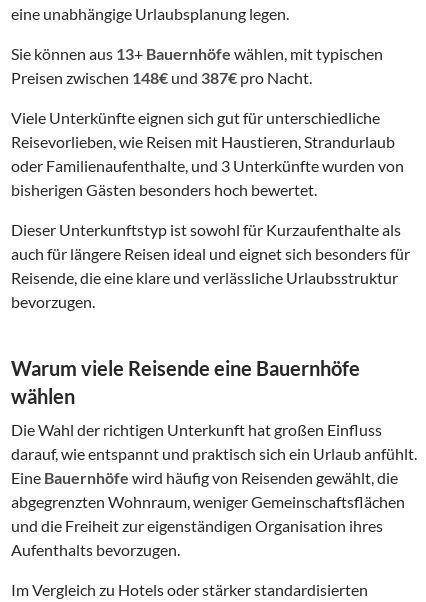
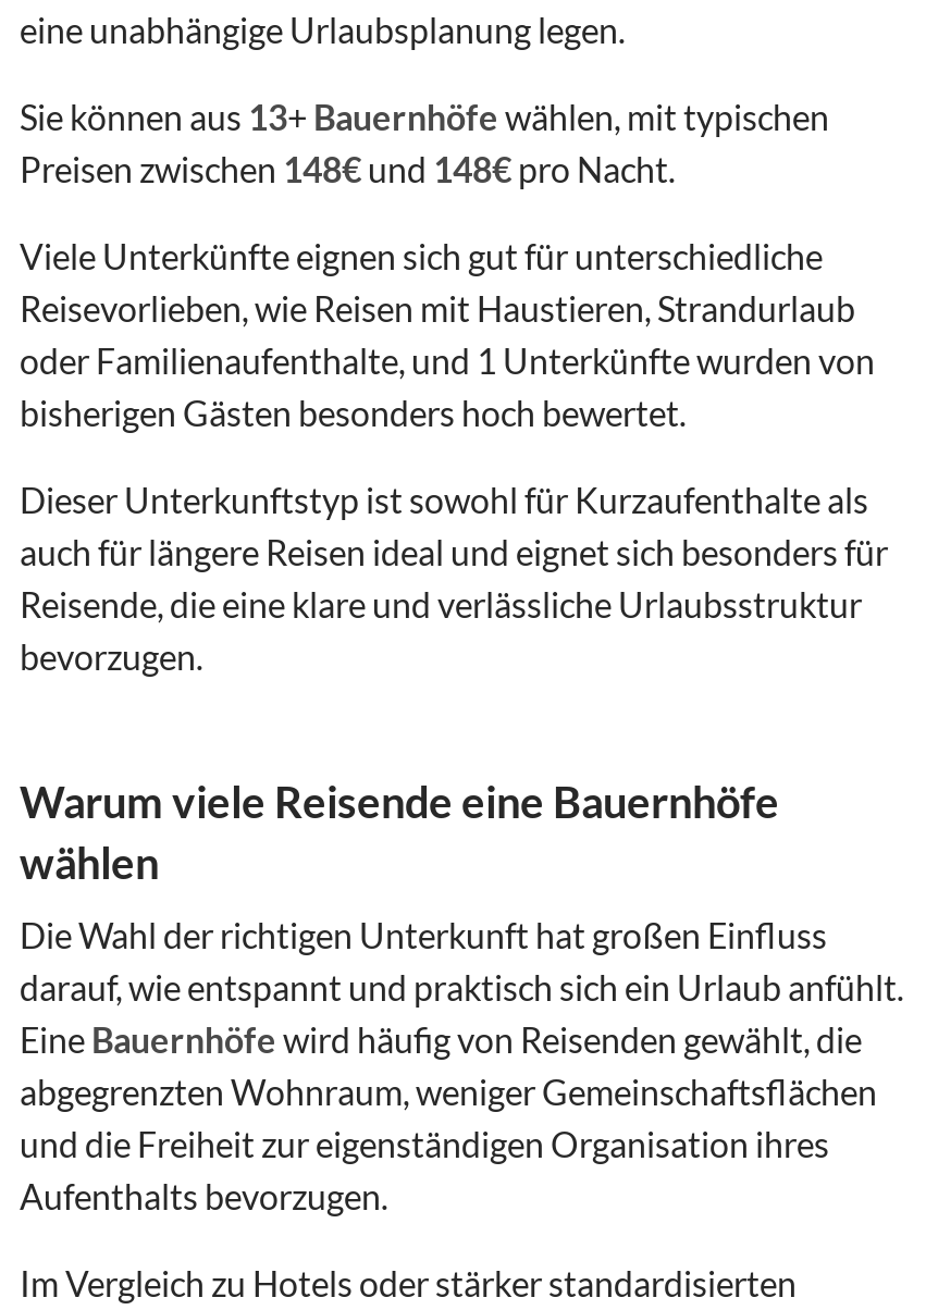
- Preisen zwischen 148€und 387€pro Nacht.
+ Preisen zwischen 148€und 148€pro Nacht.

- oder Familienaufenthalte, und 3 Unterkünfte wurden von
+ oder Familienaufenthalte, und 1 Unterkünfte wurden von
